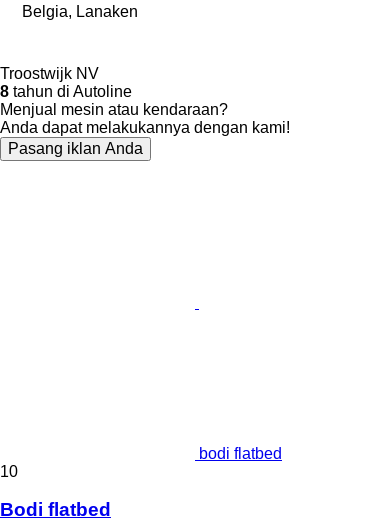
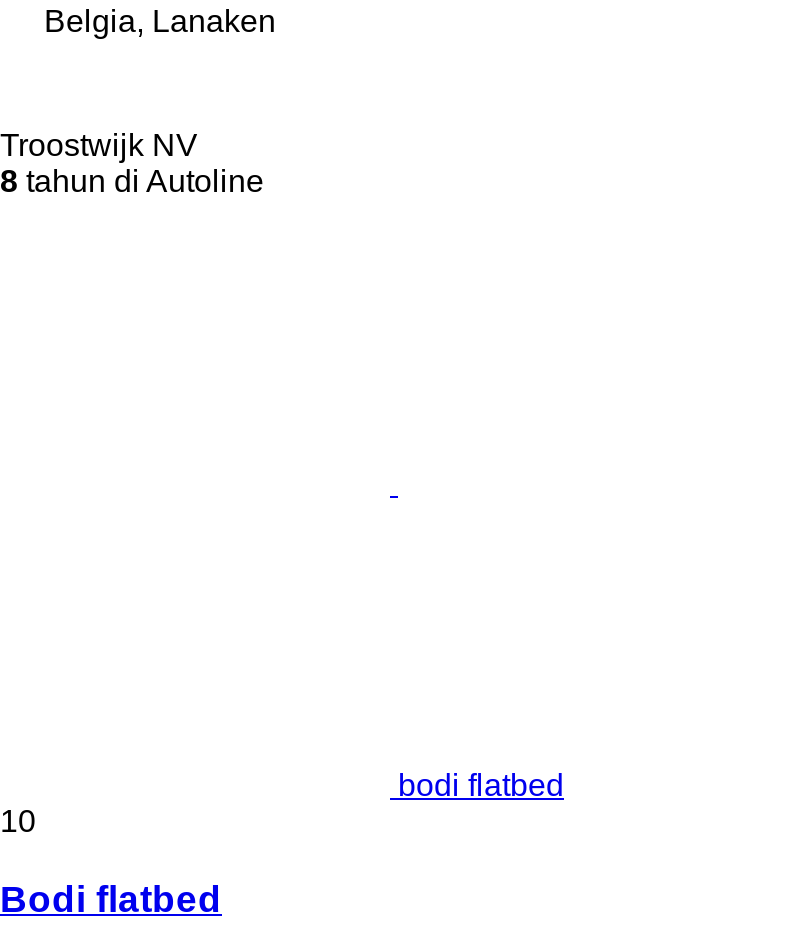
- Menjual mesin atau kendaraan?
- Anda dapat melakukannya dengan kami!
- Pasang iklan Anda
